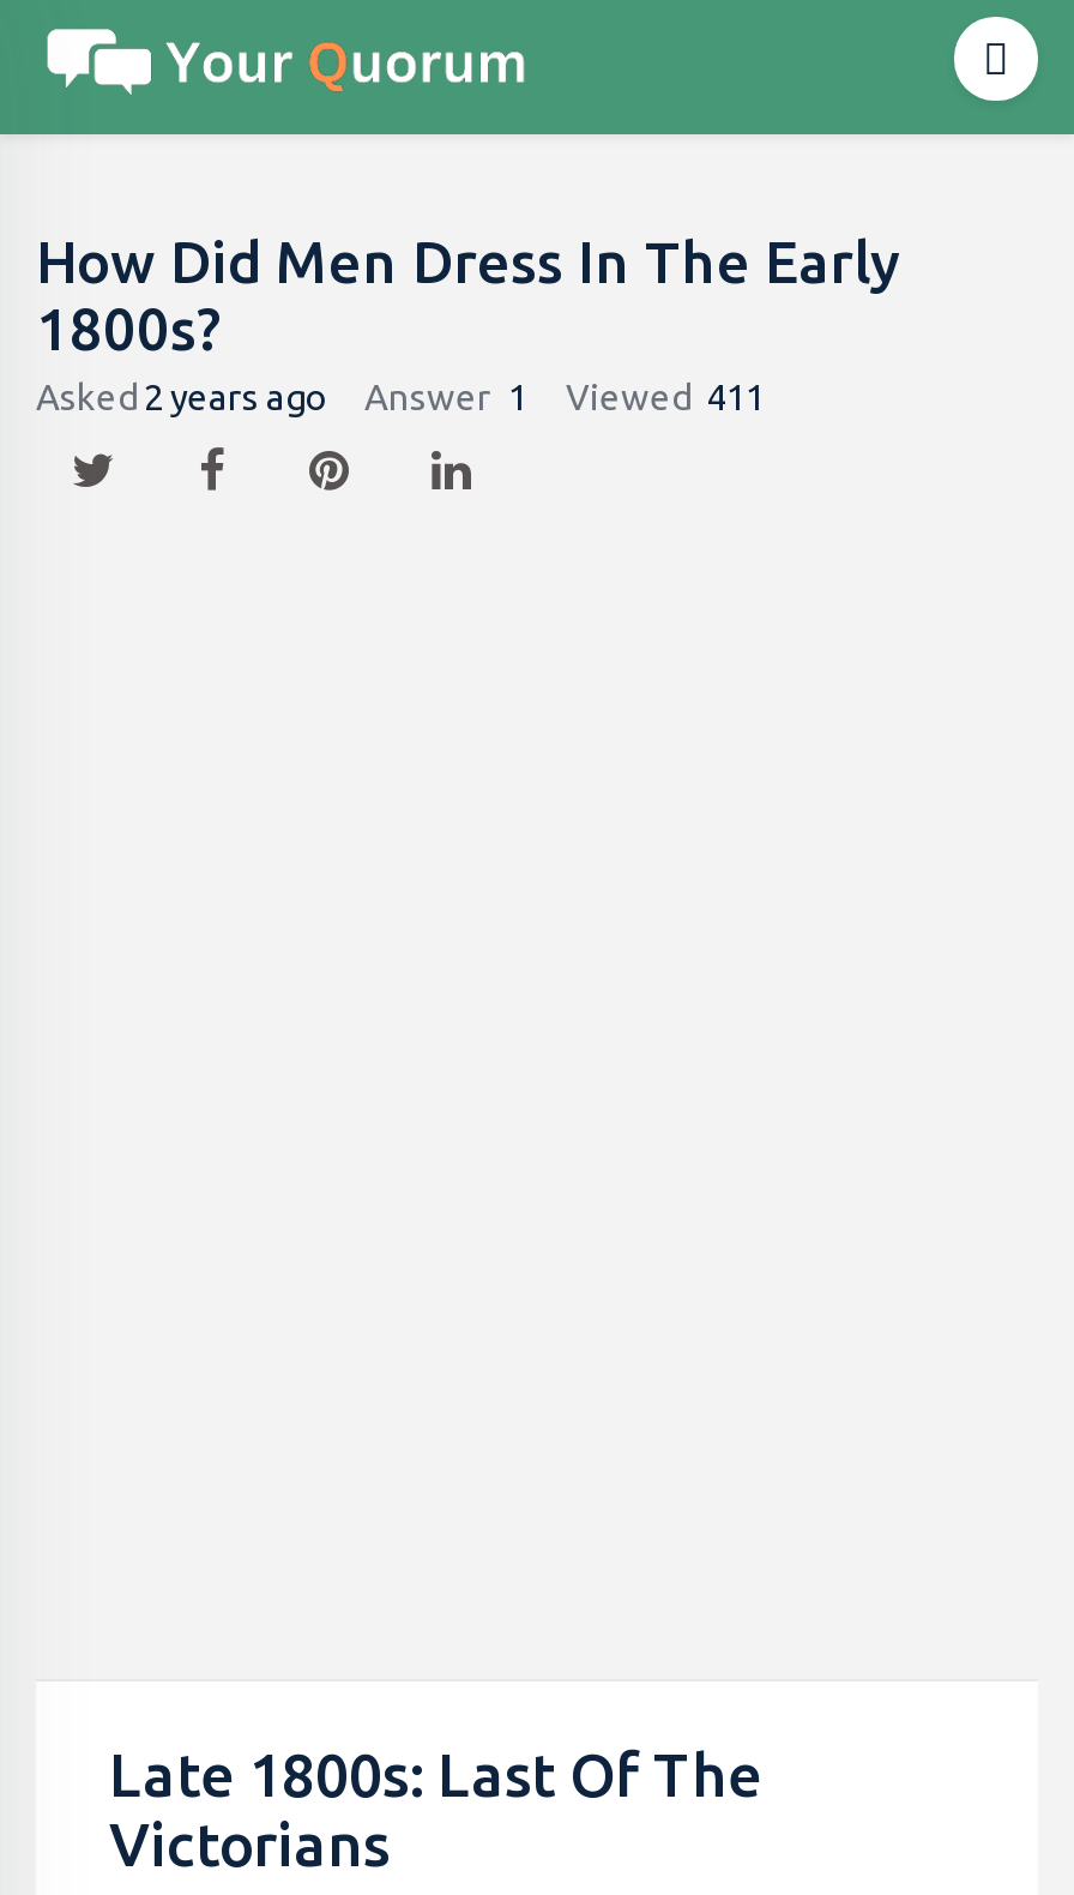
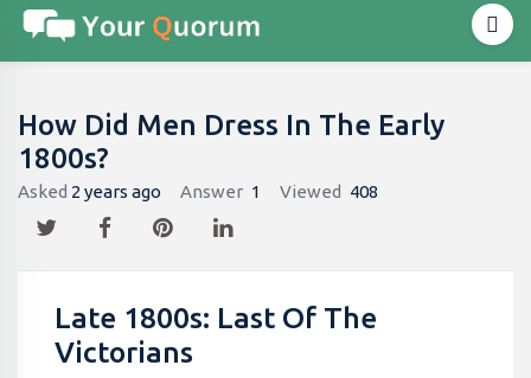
- Asked 2 years ago Answer 1 Viewed 411
+ Asked 2 years ago Answer 1 Viewed 408
